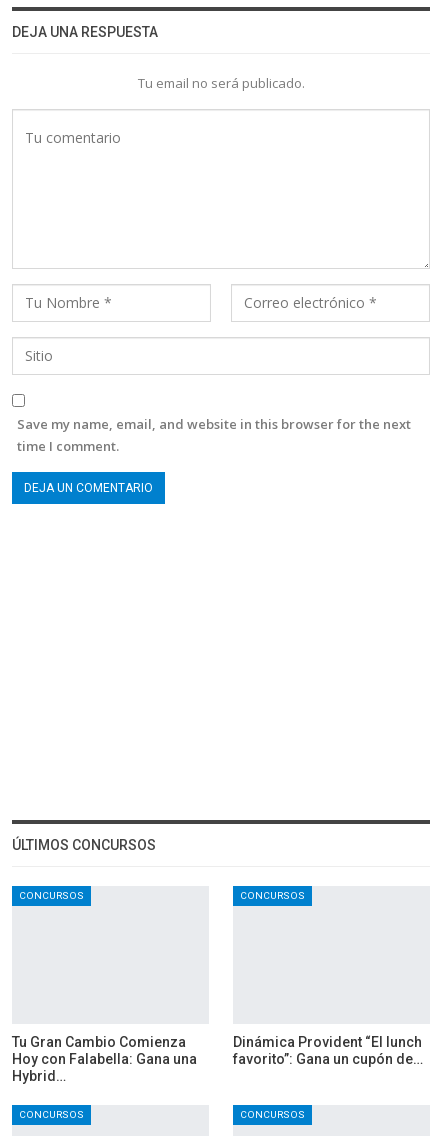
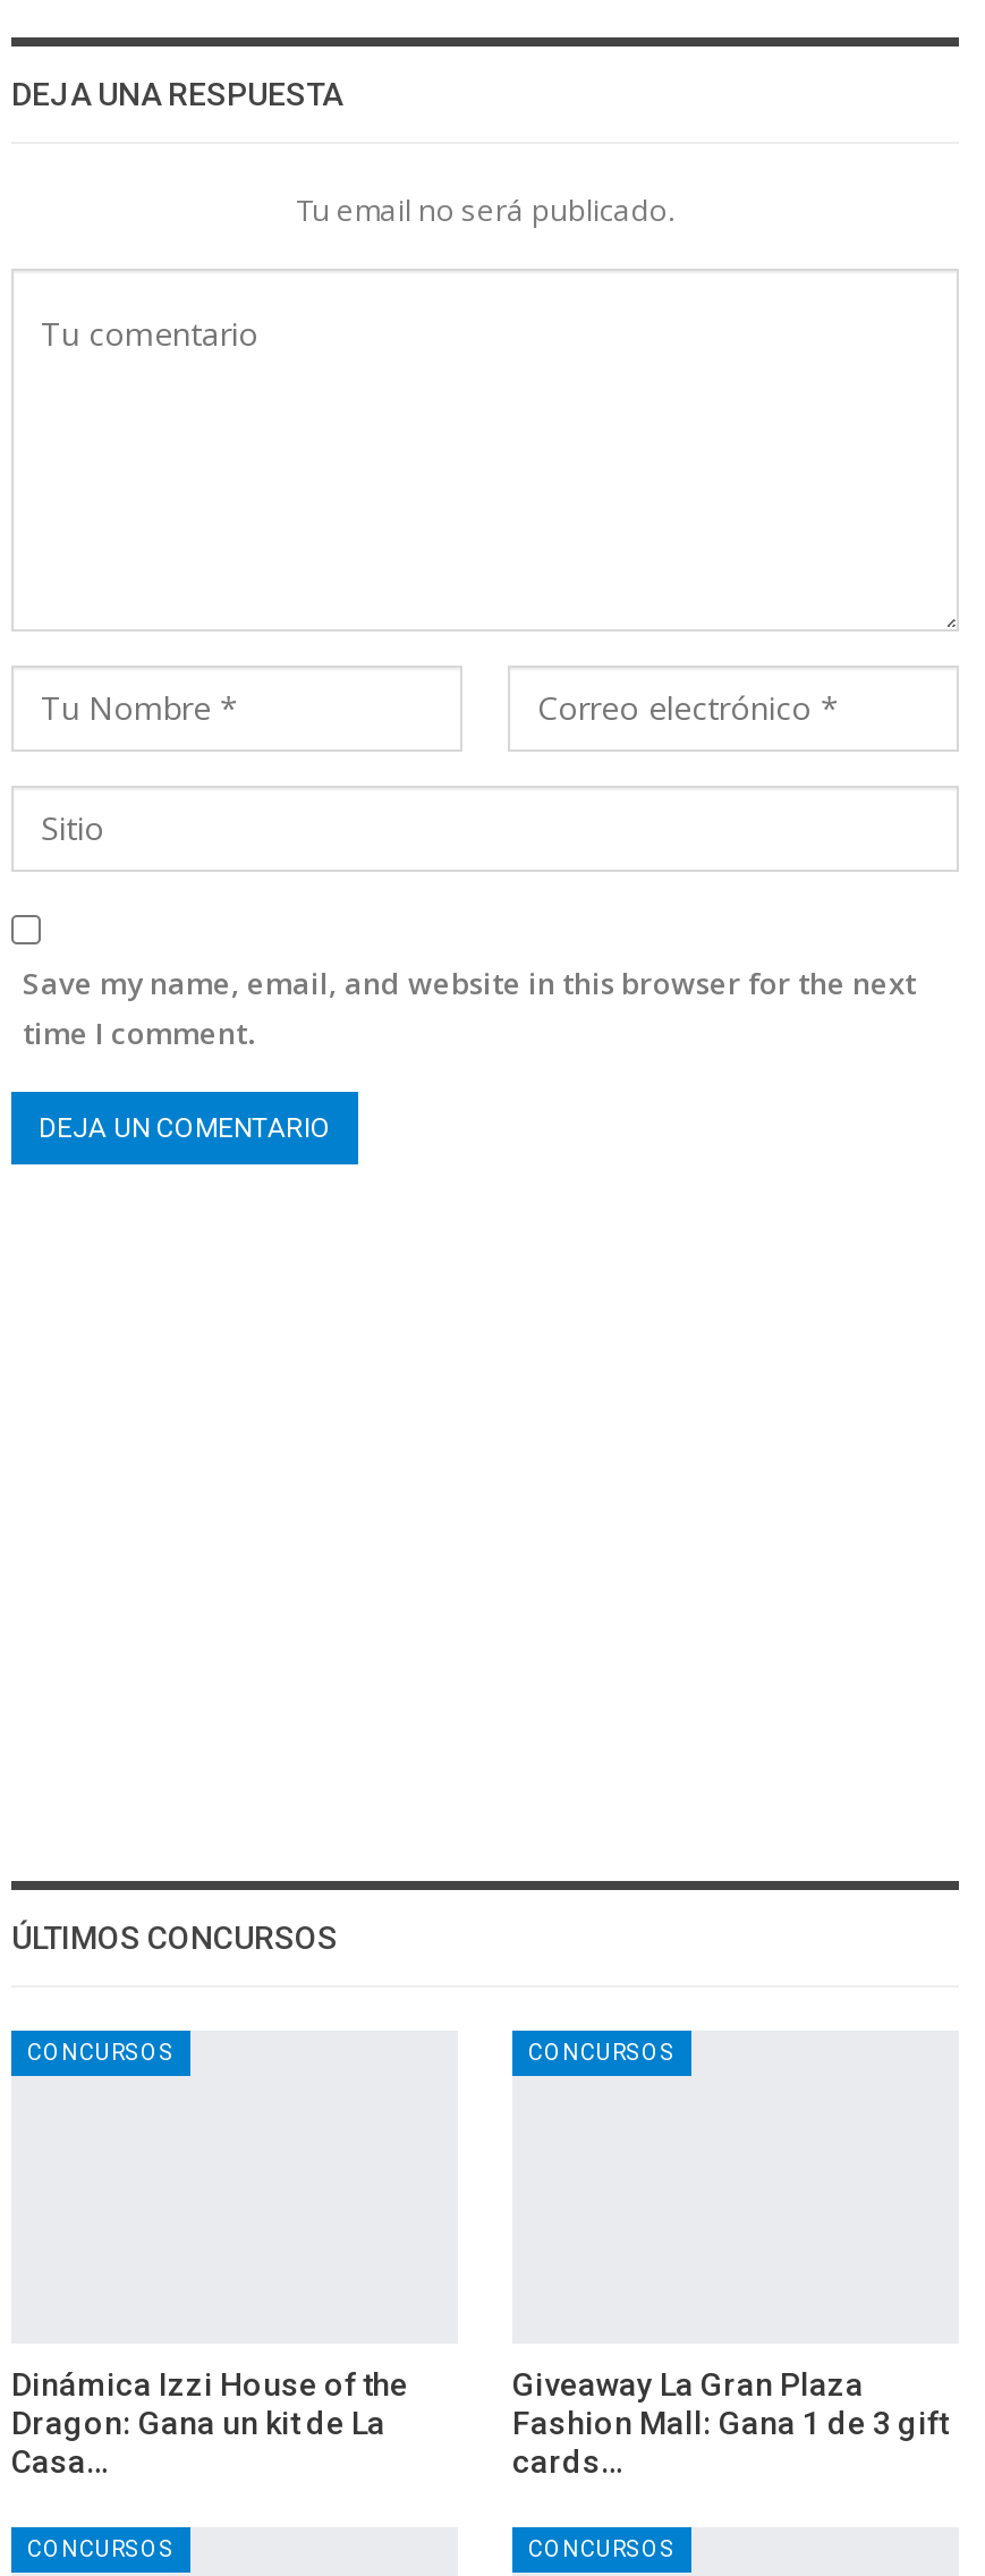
- Tu Gran Cambio Comienza
- Hoy con Falabella: Gana una
- Hybrid…
+ Dinámica Izzi House of the
+ Dragon: Gana un kit de La
+ Casa…

- Dinámica Provident “El lunch
- favorito”: Gana un cupón de…
+ Giveaway La Gran Plaza
+ Fashion Mall: Gana 1 de 3 gift
+ cards…
